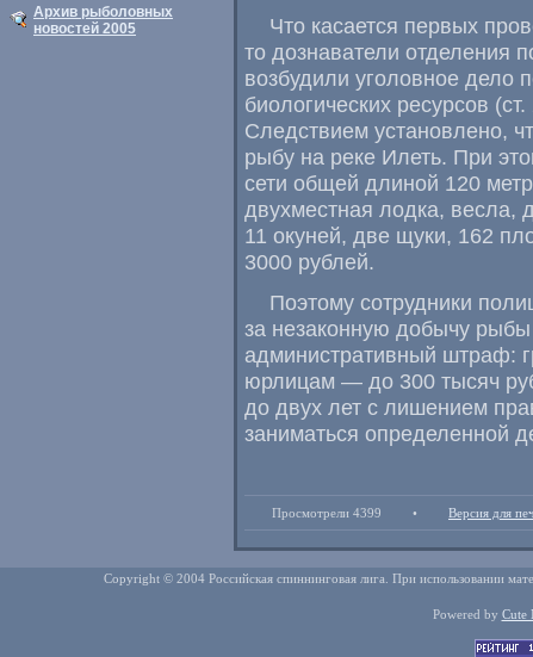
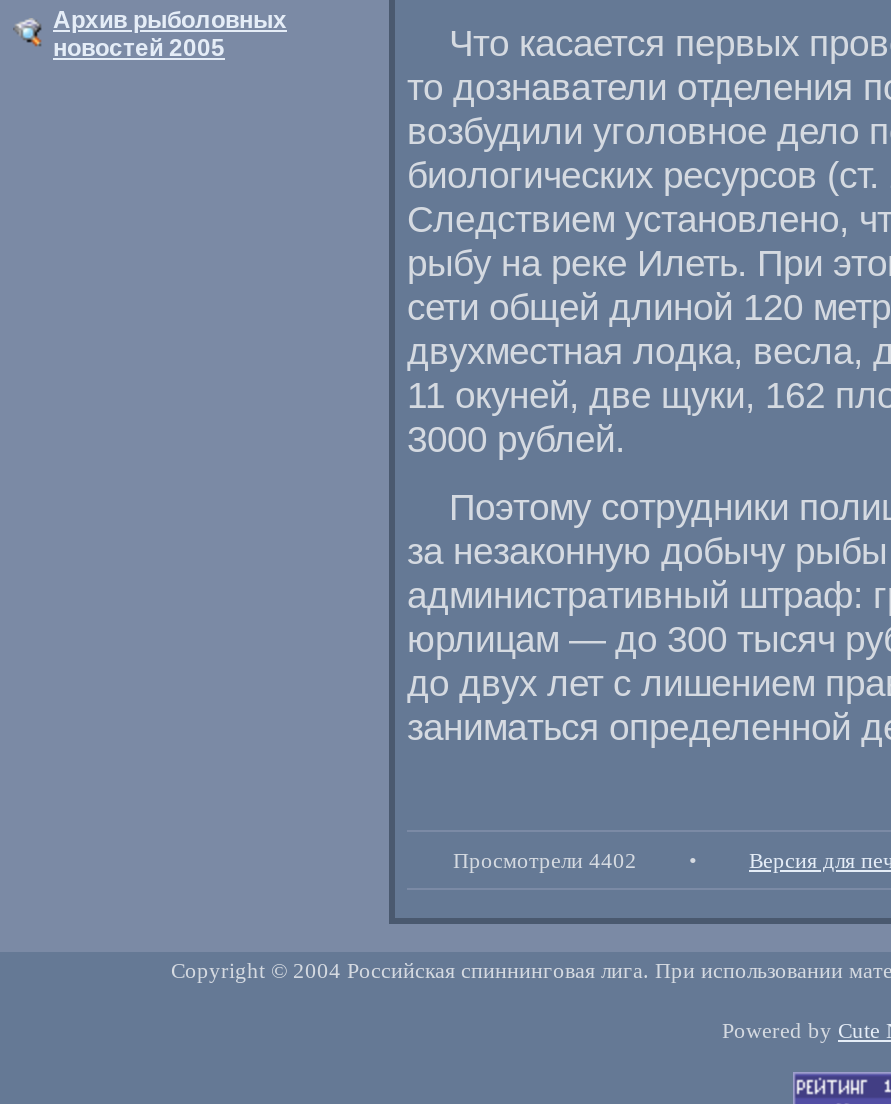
- Просмотрели 4399
+ Просмотрели 4402
